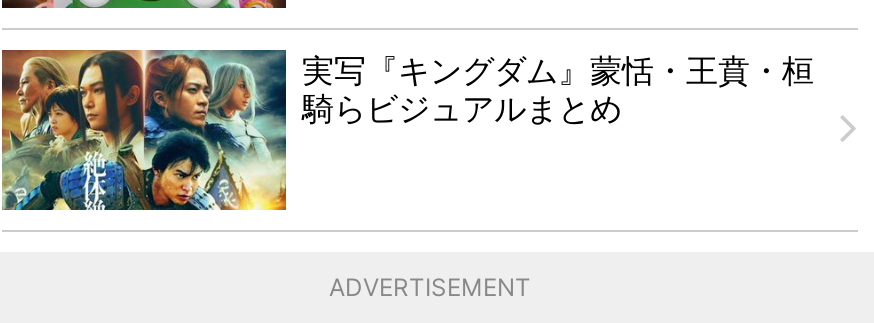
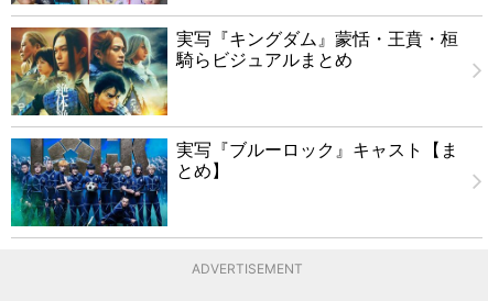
+ [image]
+ 実写『ブルーロック』キャスト【ま
+ とめ】
